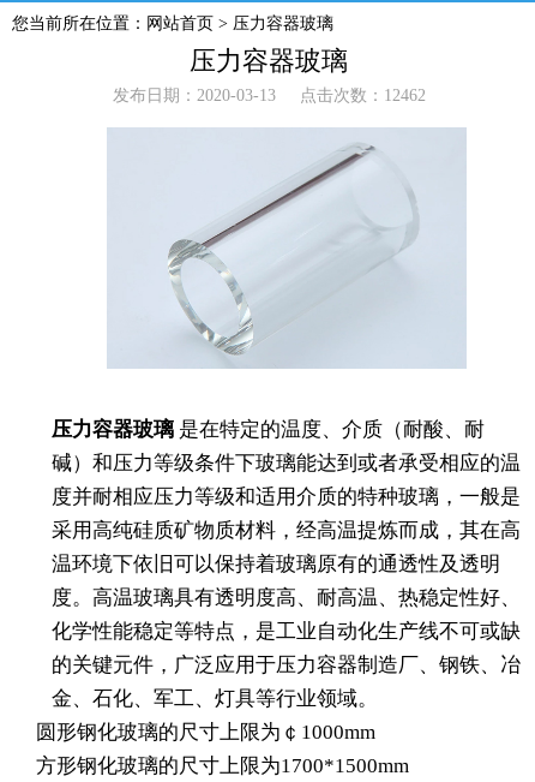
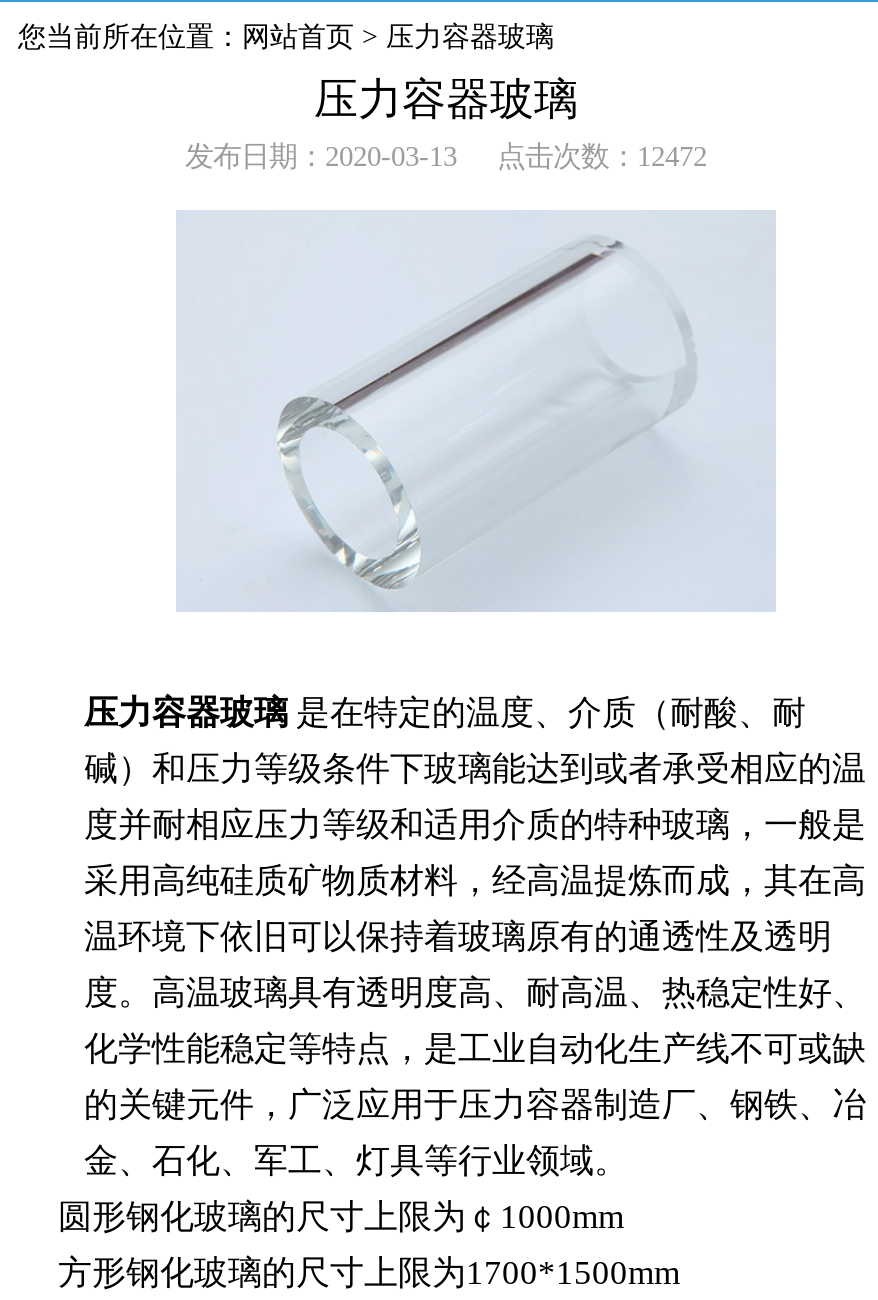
- 发布日期：2020-03-13 点击次数：12462
+ 发布日期：2020-03-13 点击次数：12472
